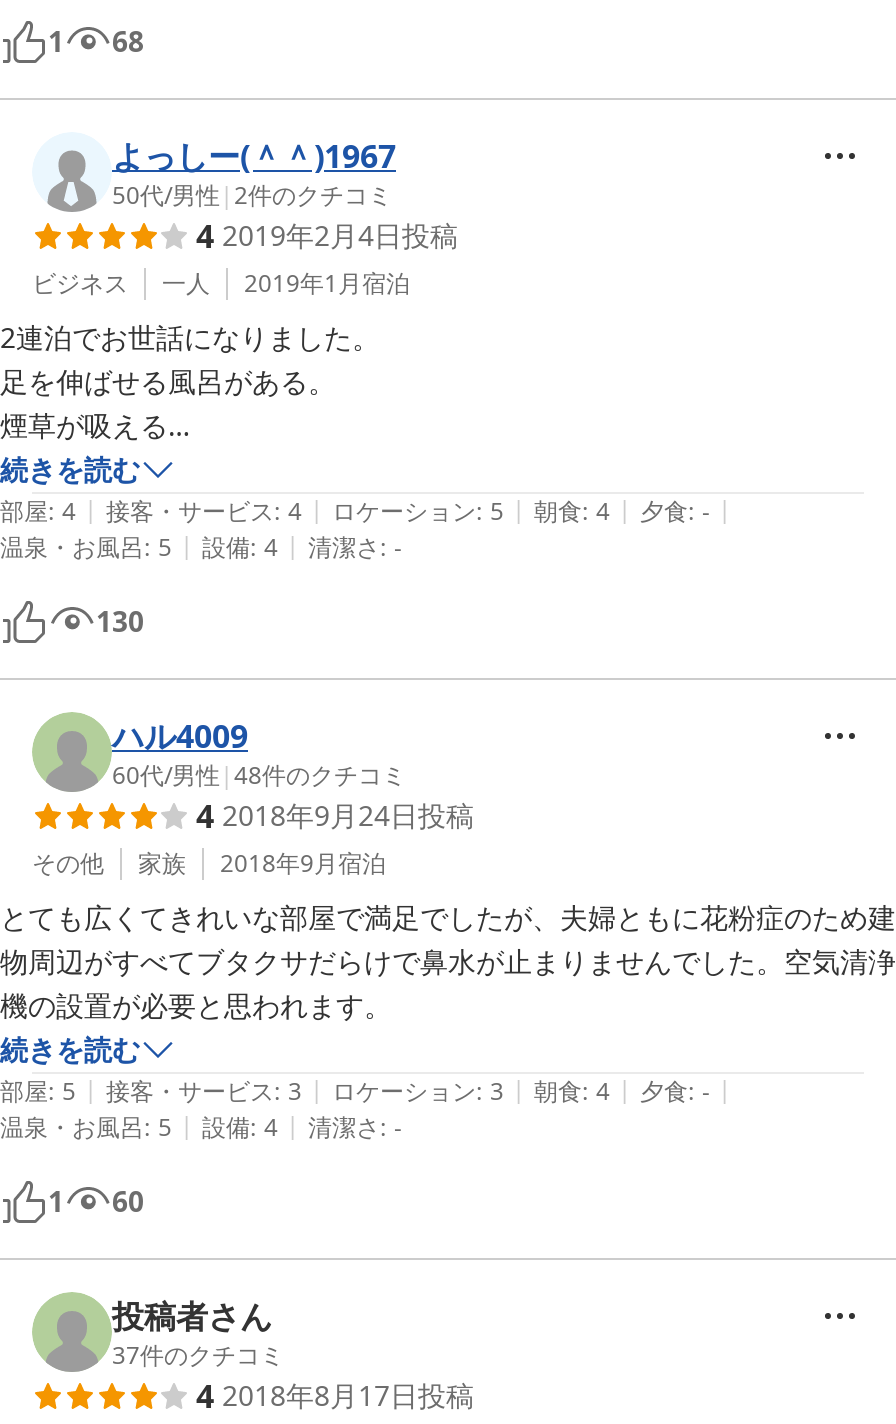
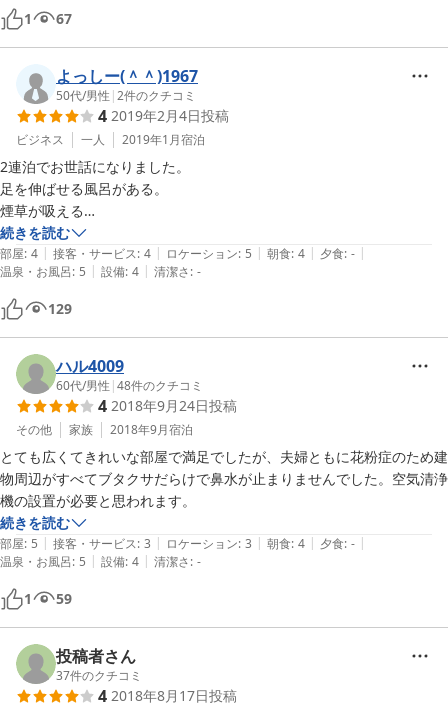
- 1 68
+ 1 67

- 130
+ 129

- 1 60
+ 1 59
